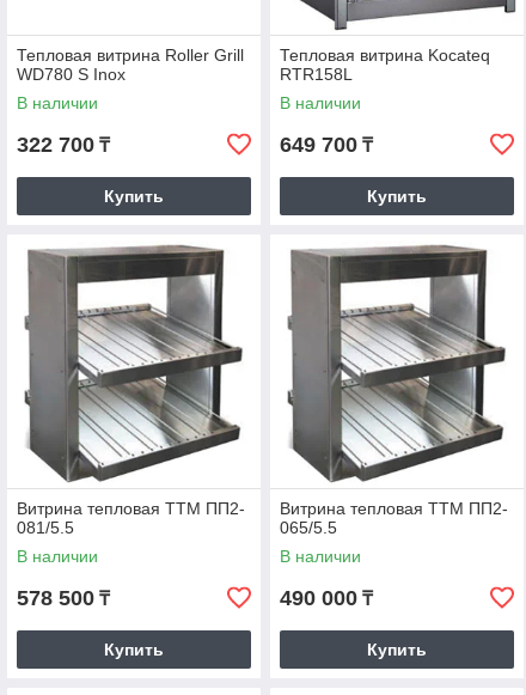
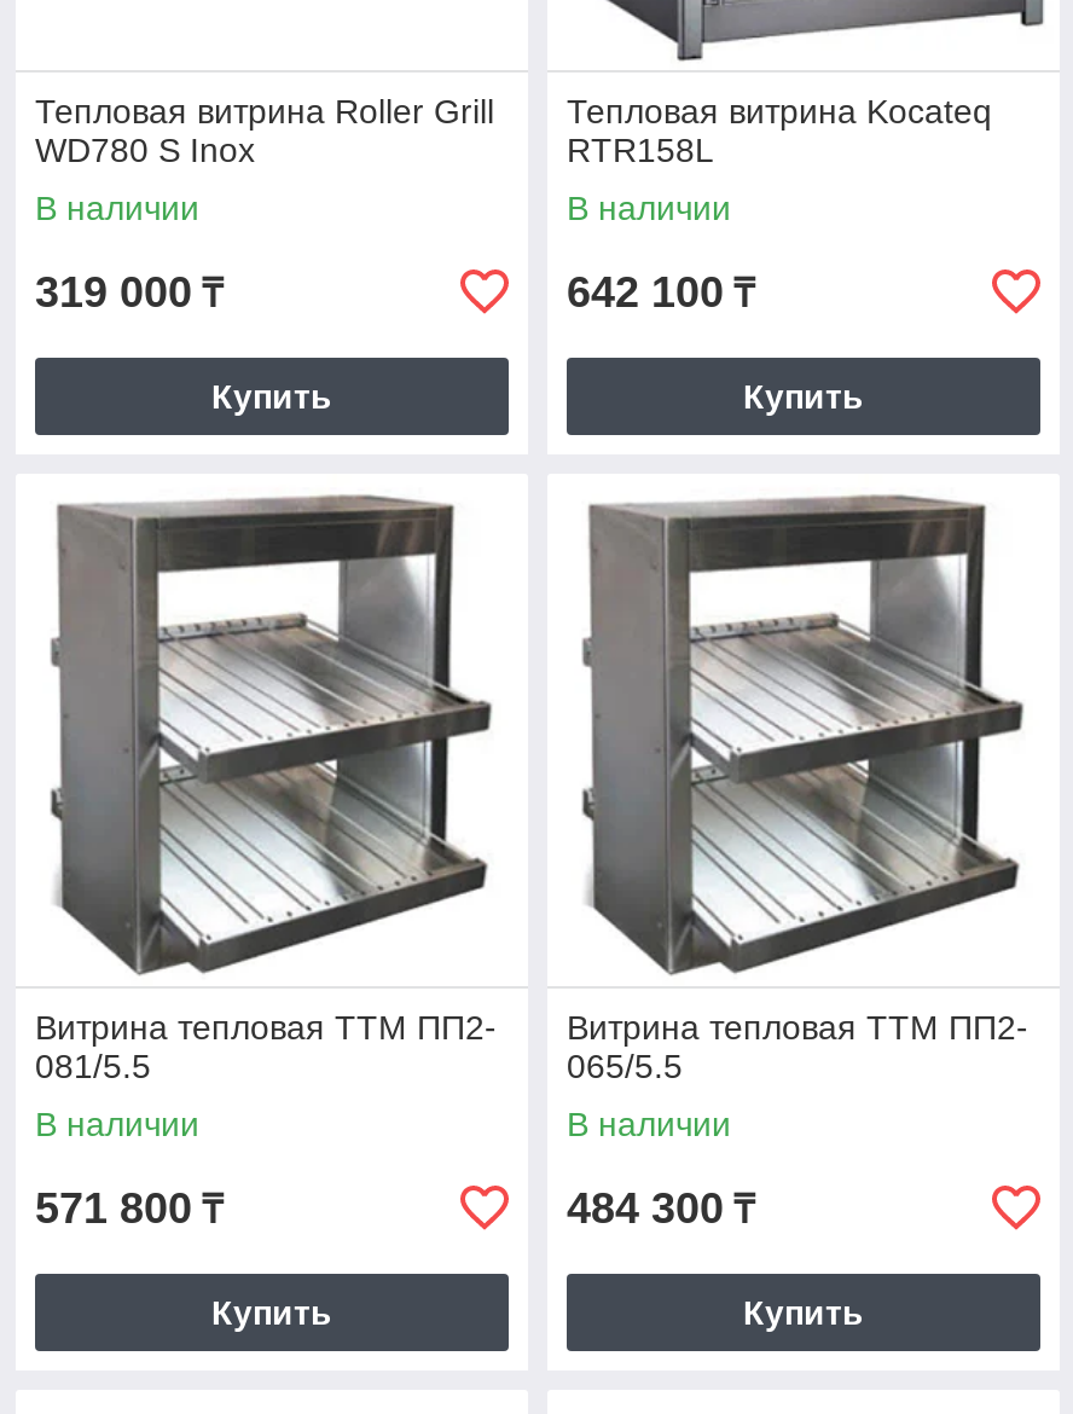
- 322 700 ₸
+ 319 000 ₸

- 649 700 ₸
+ 642 100 ₸

- 578 500 ₸
+ 571 800 ₸

- 490 000 ₸
+ 484 300 ₸
